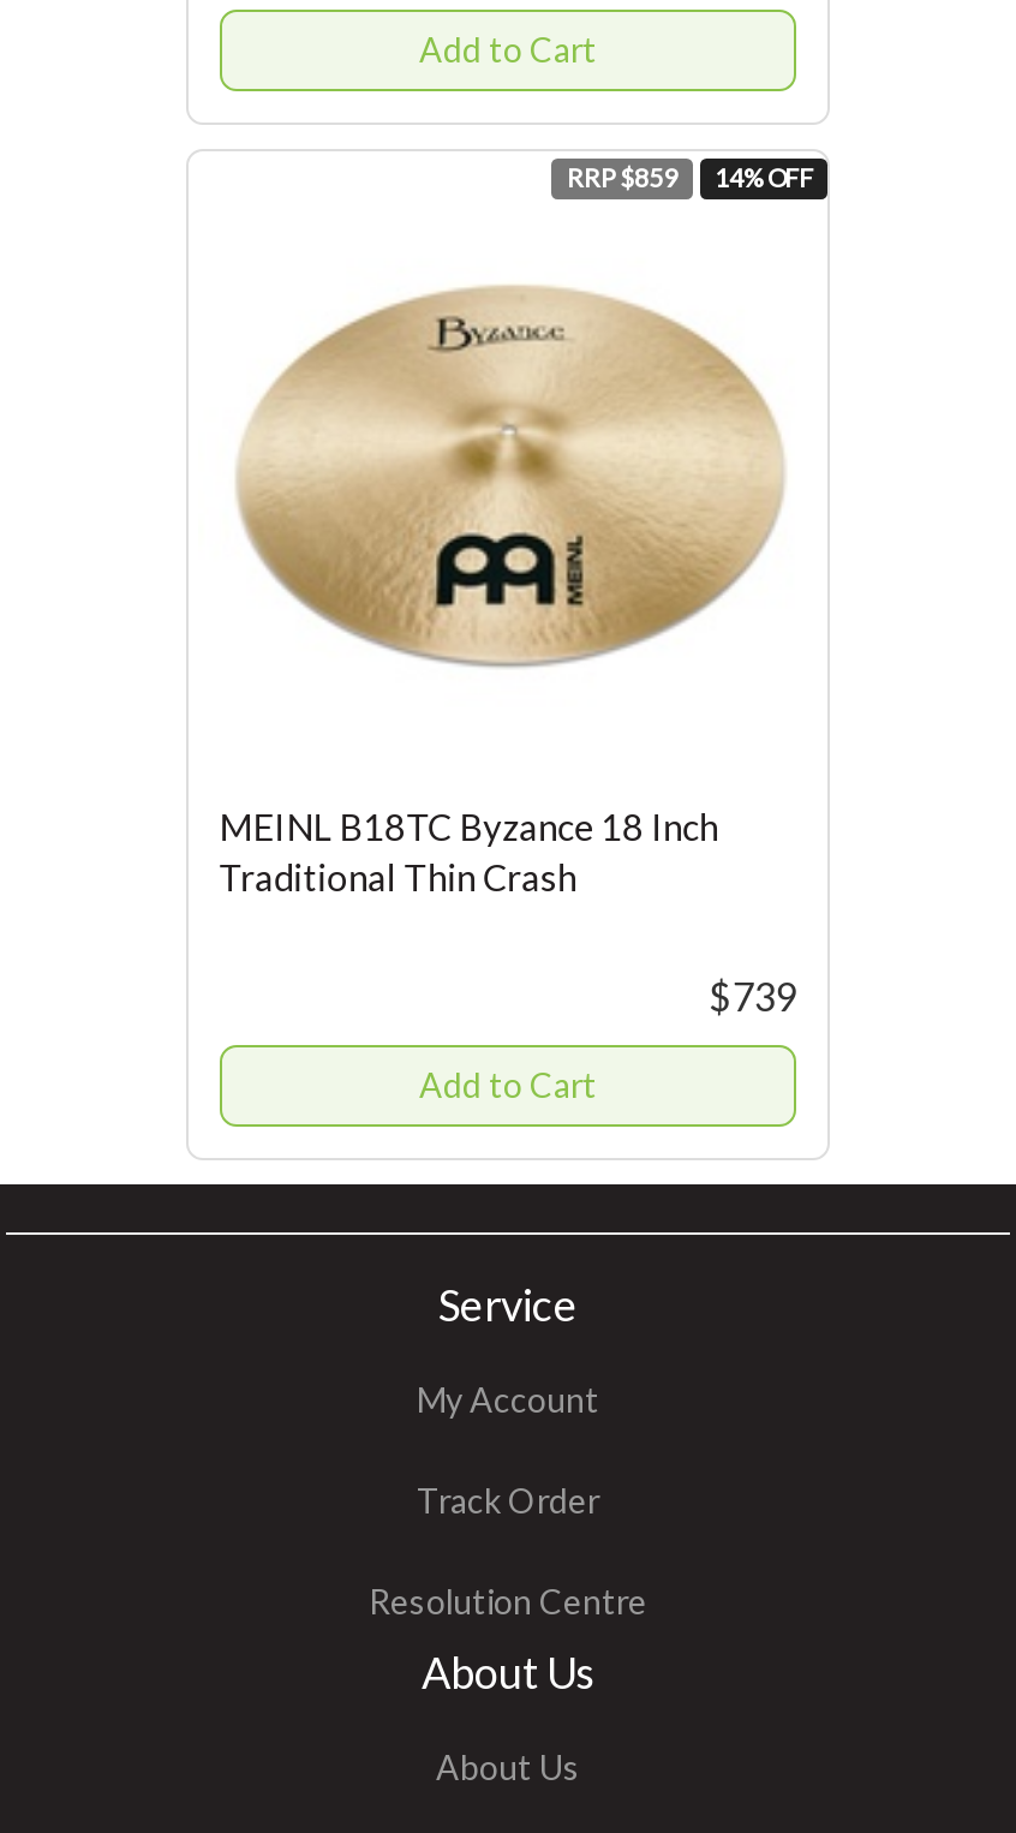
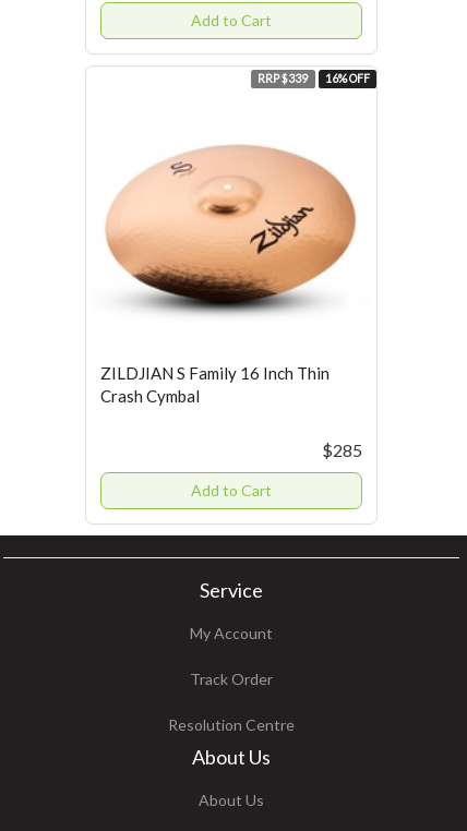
- RRP $859
+ RRP $339

- 14% OFF
+ 16% OFF

- [image]
+ [image]

- MEINL B18TC Byzance 18 Inch
- Traditional Thin Crash
+ ZILDJIAN S Family 16 Inch Thin
+ Crash Cymbal

- $739
+ $285
